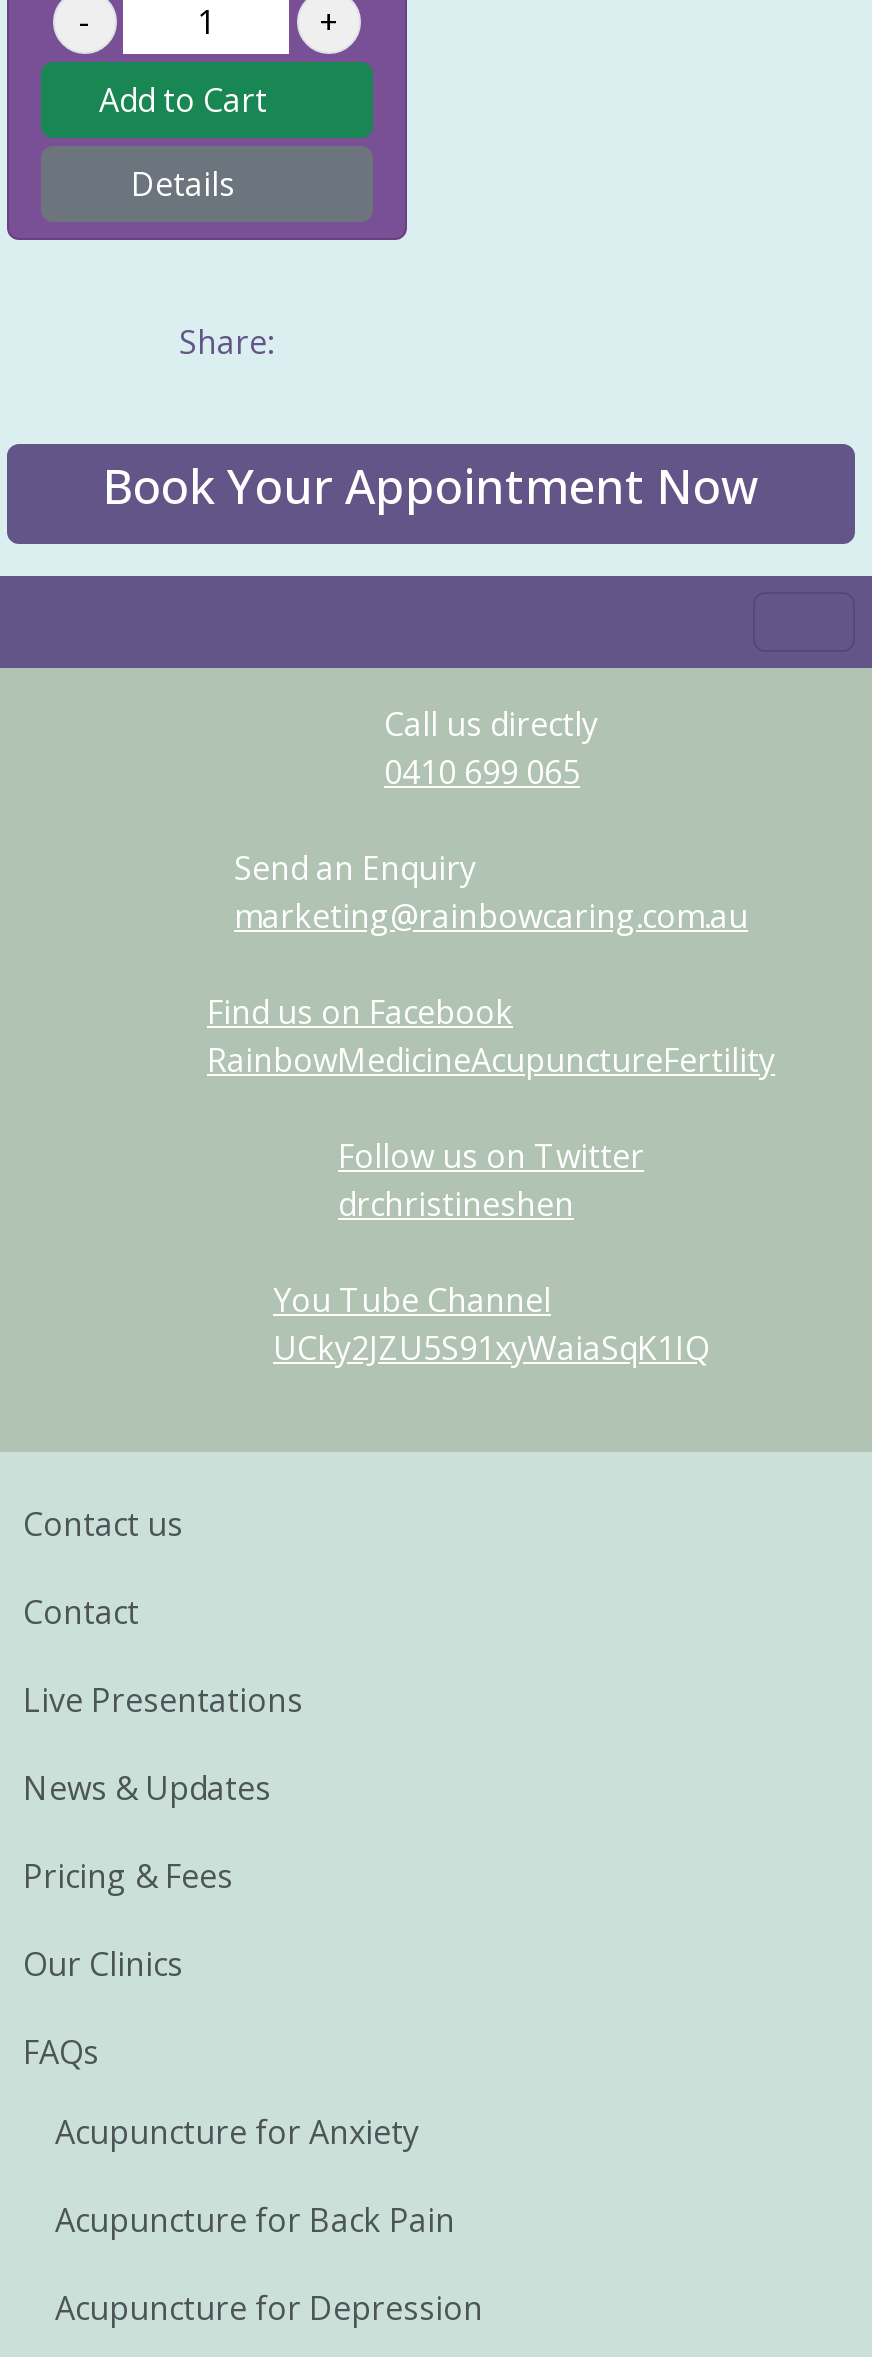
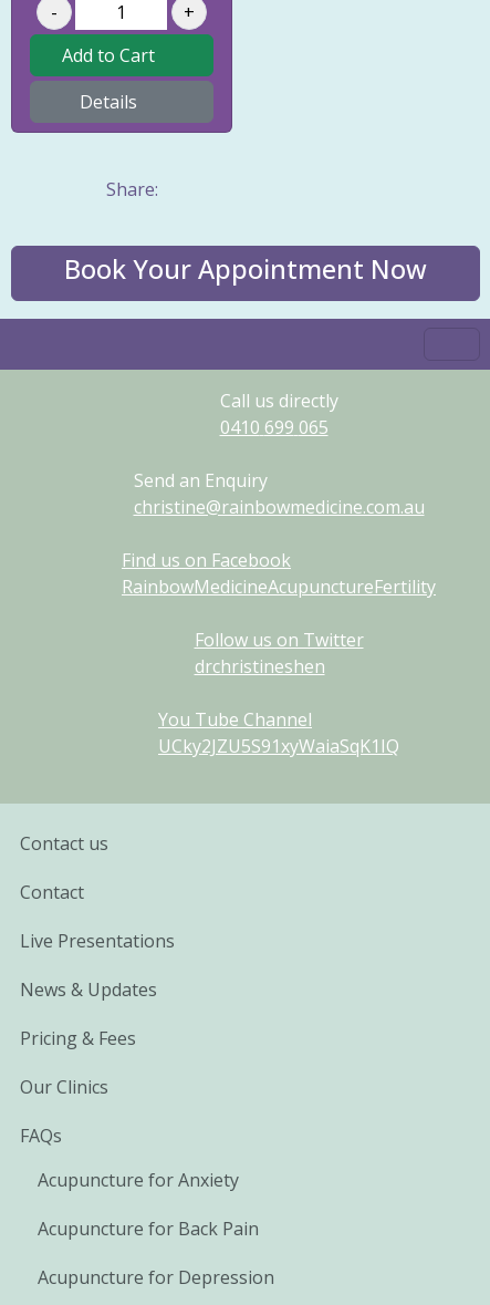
- marketing@rainbowcaring.com.au
+ christine@rainbowmedicine.com.au
